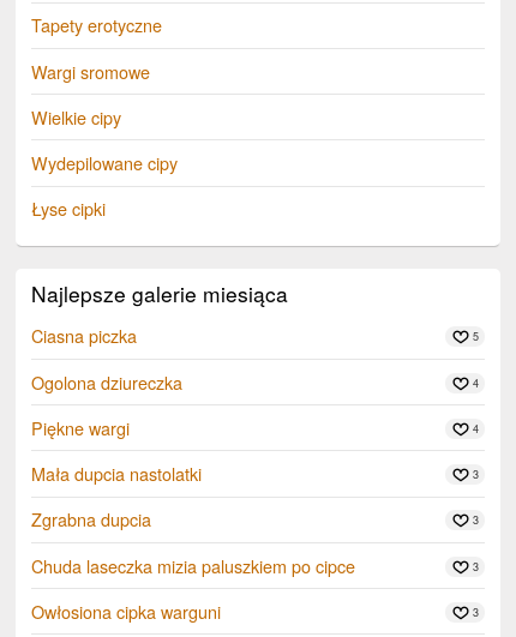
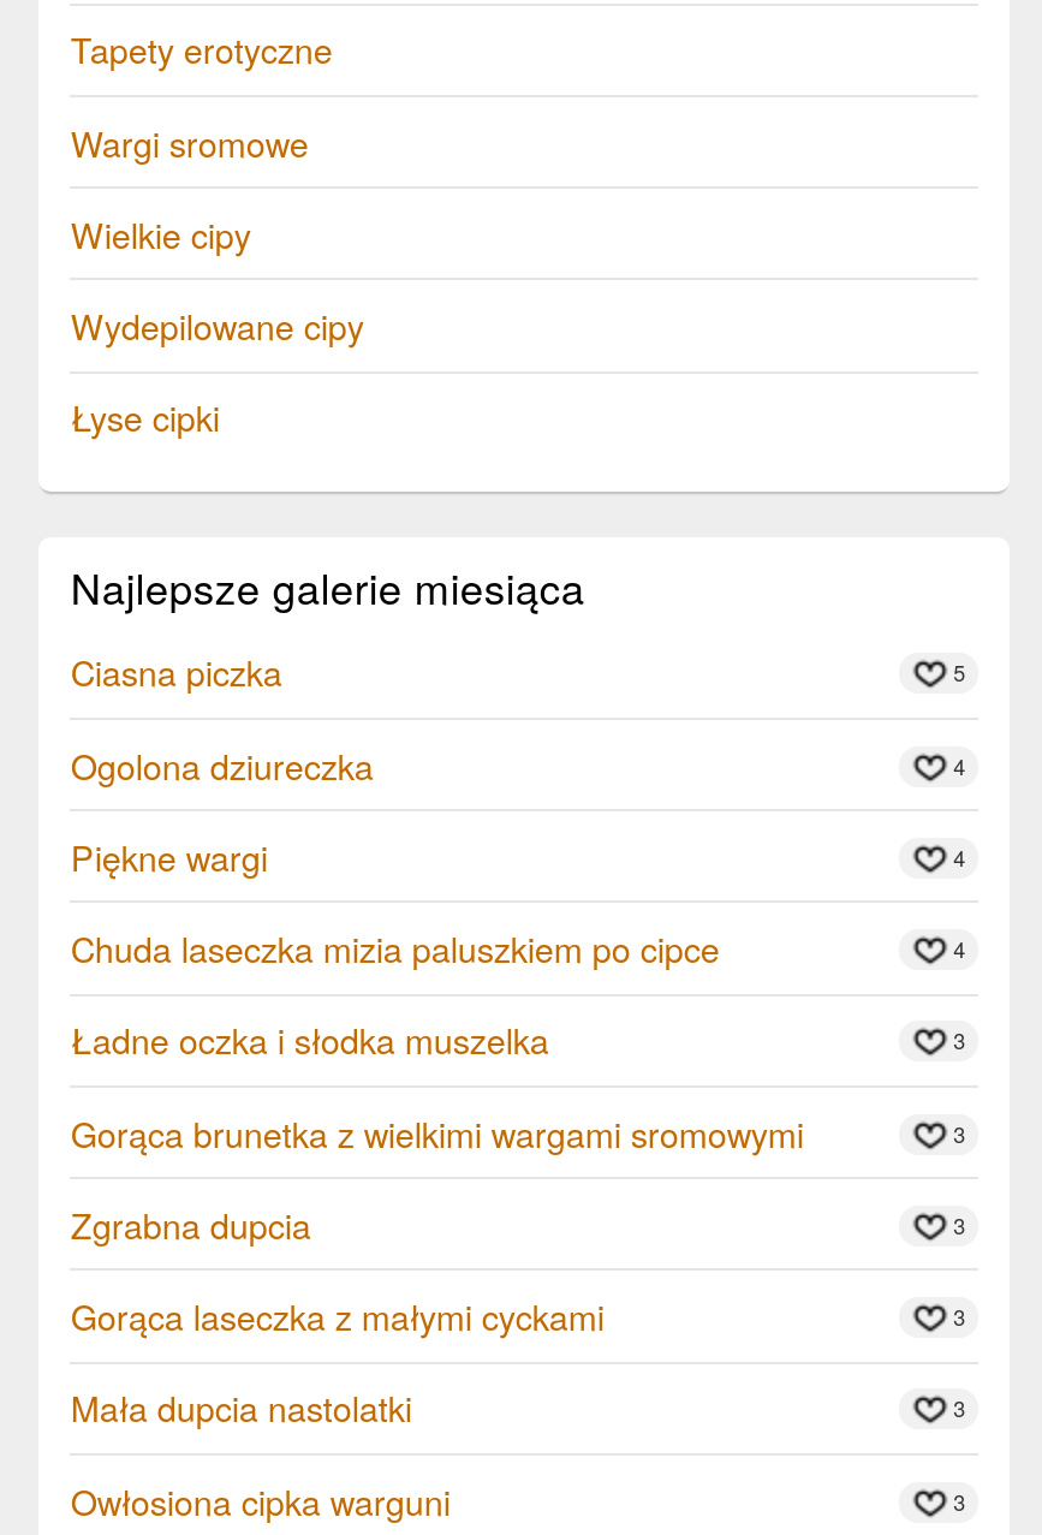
+ 4
+ Ładne oczka i słodka muszelka
+ 3
+ Gorąca brunetka z wielkimi wargami sromowymi

moved down: Mała dupcia nastolatki

+ Gorąca laseczka z małymi cyckami
+ 3

moved up: Chuda laseczka mizia paluszkiem po cipce
